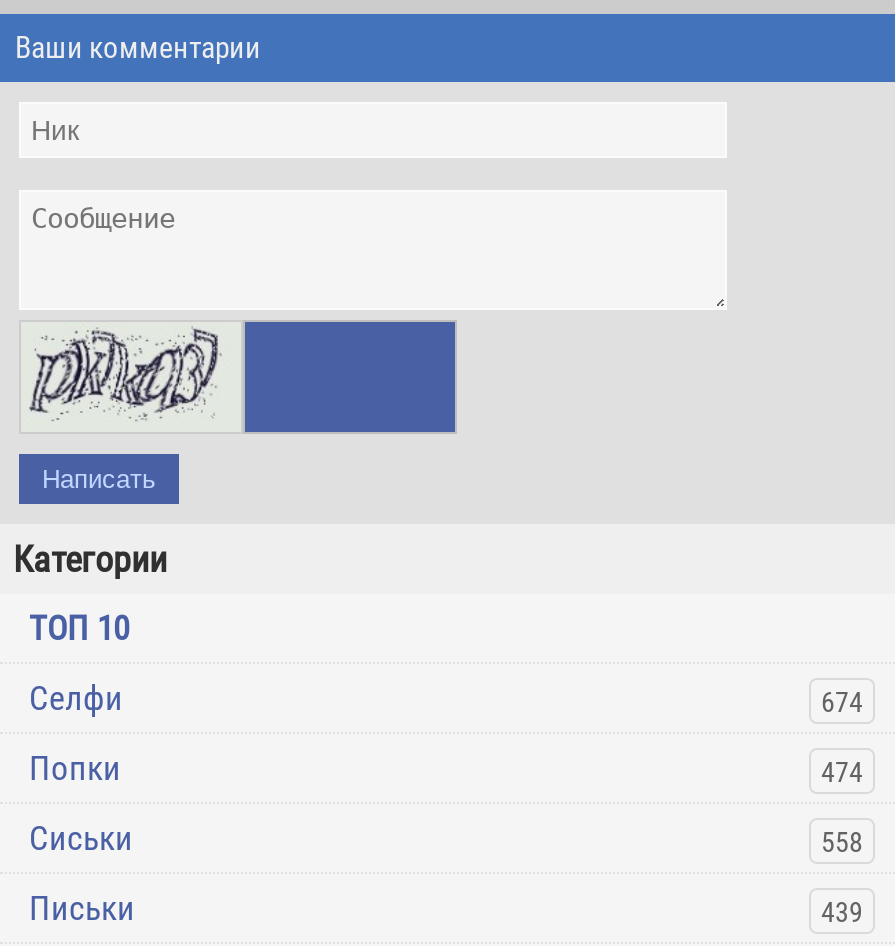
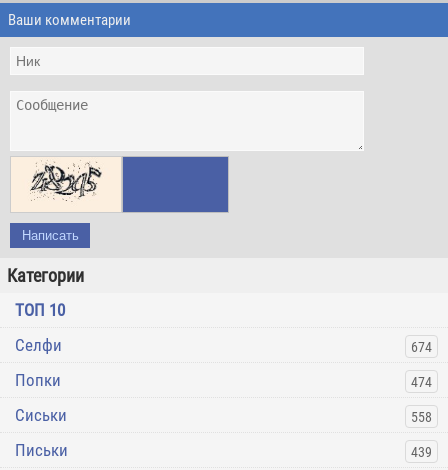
- [image]
+ [image]
